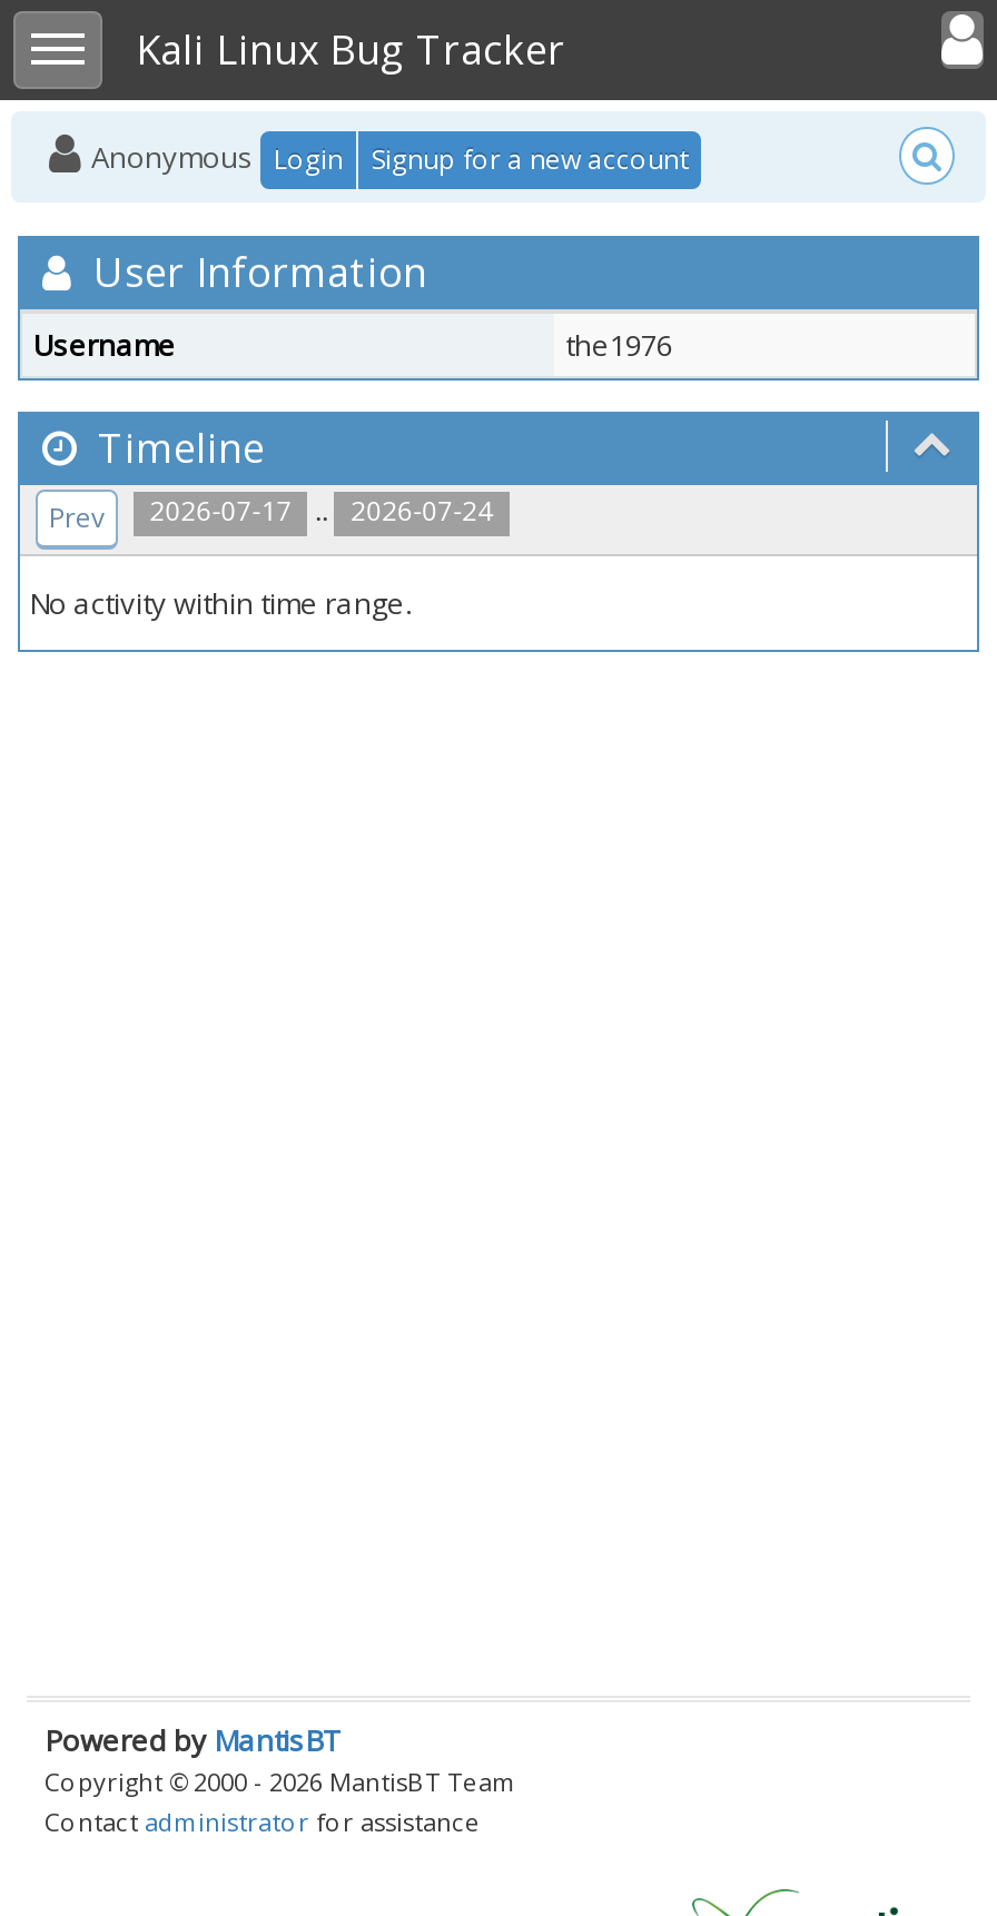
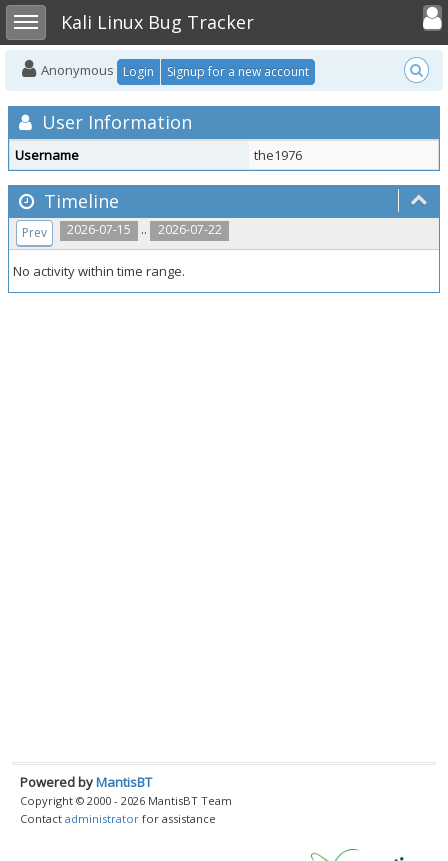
- Prev 2026-07-17 .. 2026-07-24
+ Prev 2026-07-15 .. 2026-07-22
